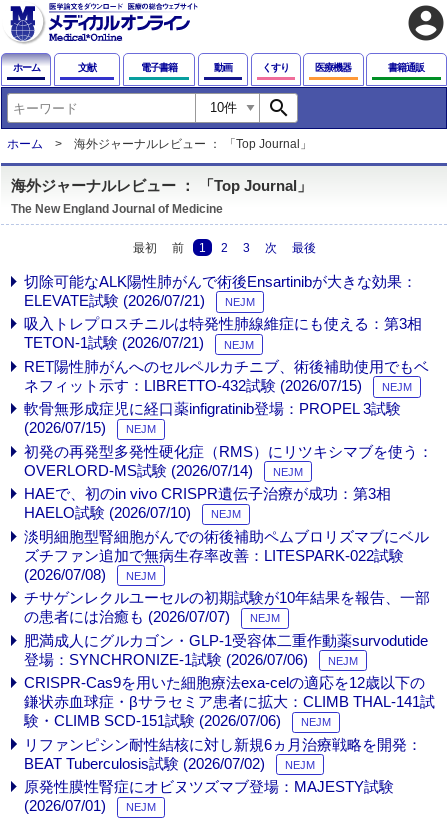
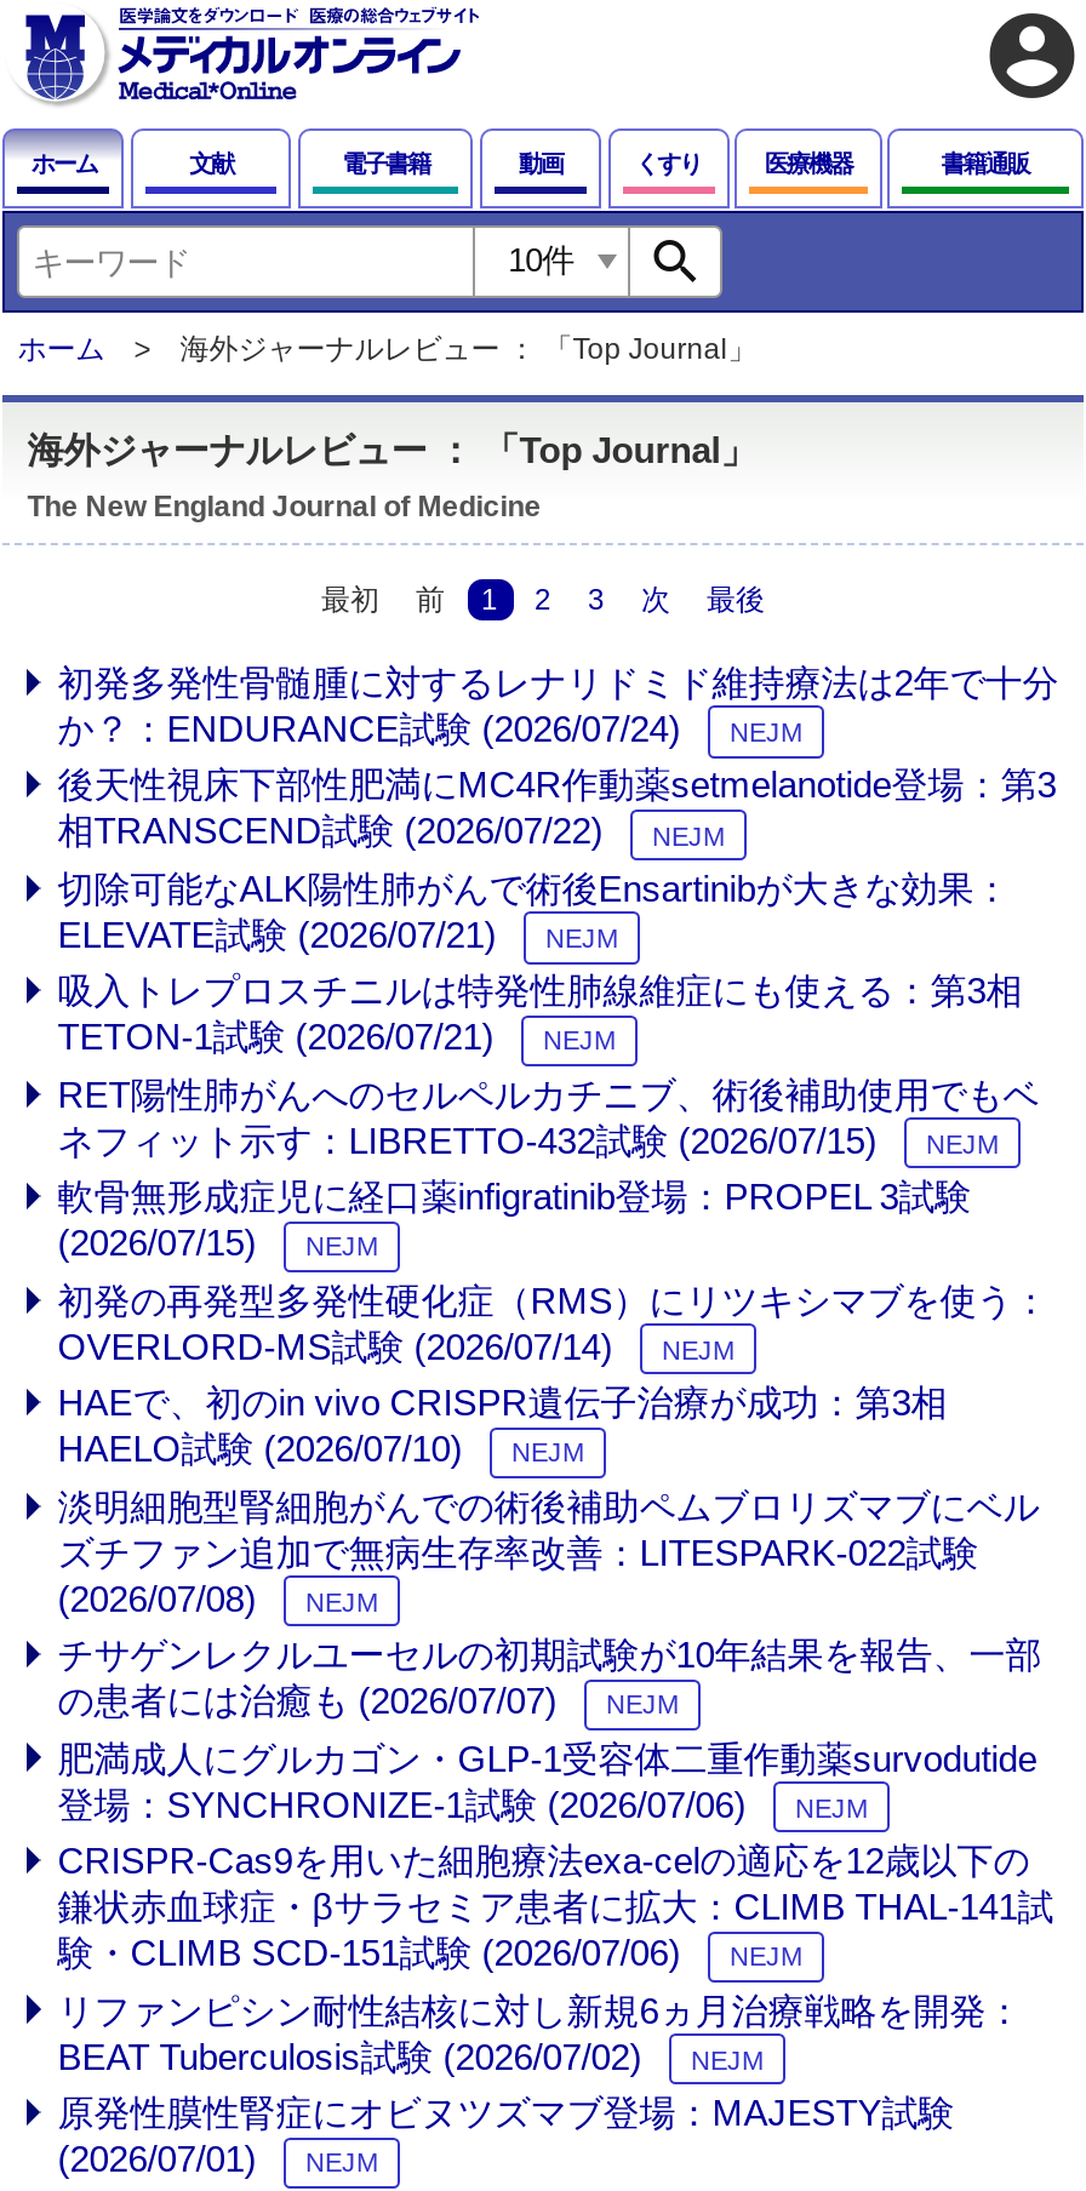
+ 初発多発性骨髄腫に対するレナリドミド維持療法は2年で十分
+ か？：ENDURANCE試験 (2026/07/24)
+ NEJM
+ 後天性視床下部性肥満にMC4R作動薬setmelanotide登場：第3
+ 相TRANSCEND試験 (2026/07/22)
+ NEJM
